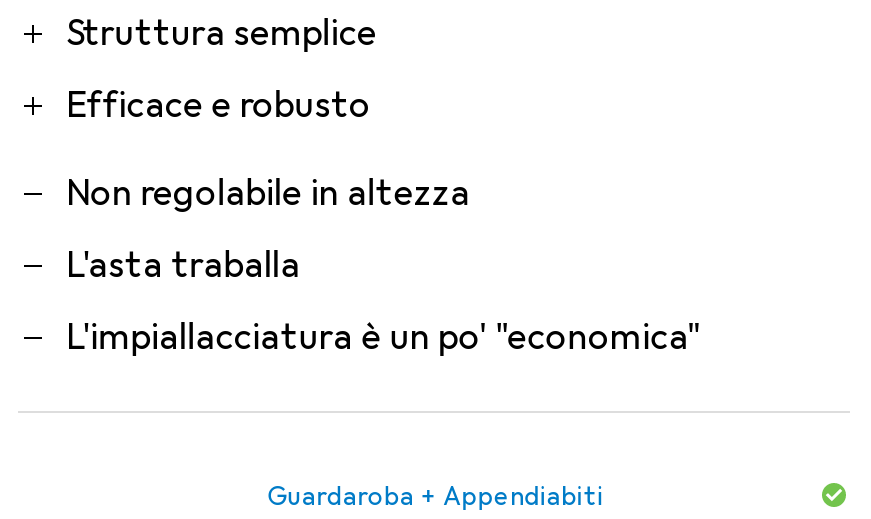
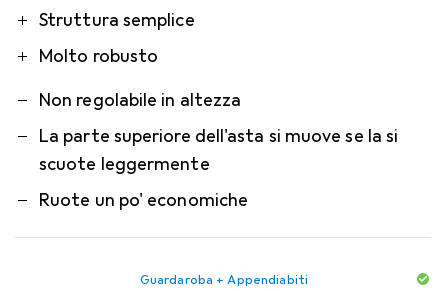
- Efficace e robusto
+ Molto robusto

- L'asta traballa
+ La parte superiore dell'asta si muove se la si
+ scuote leggermente

- L'impiallacciatura è un po' "economica"
+ Ruote un po' economiche
